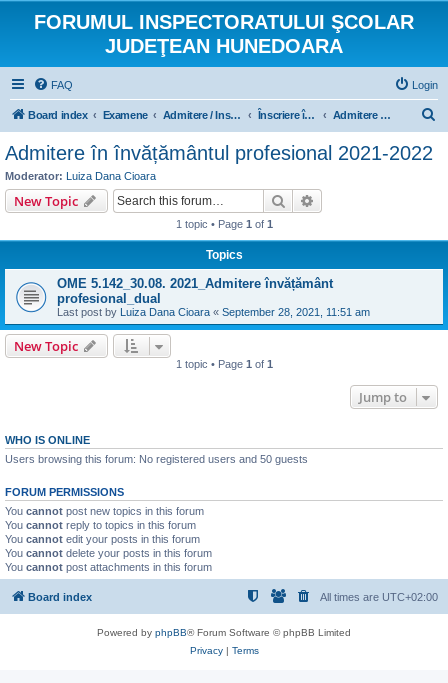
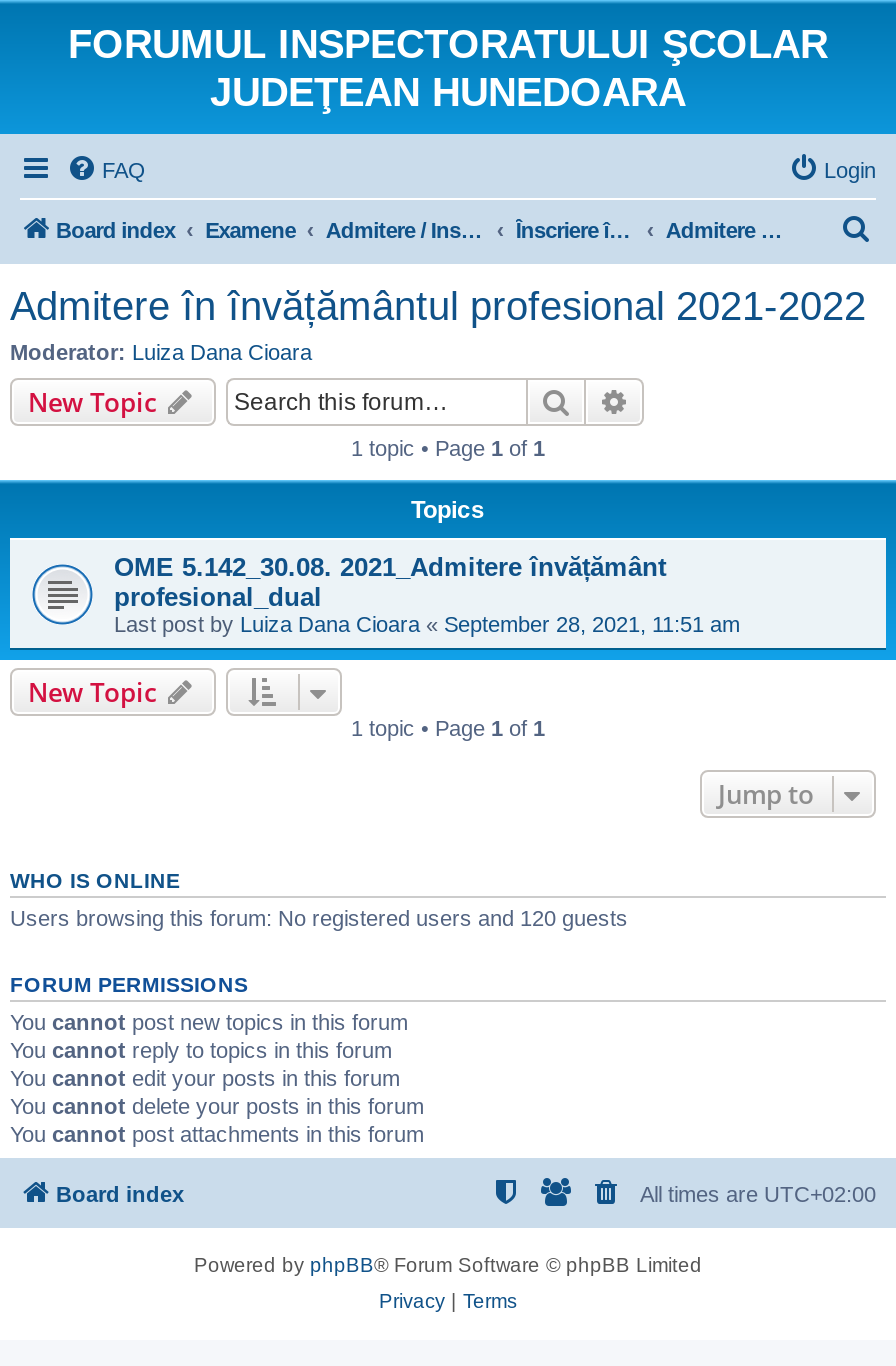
- Users browsing this forum: No registered users and 50 guests
+ Users browsing this forum: No registered users and 120 guests
